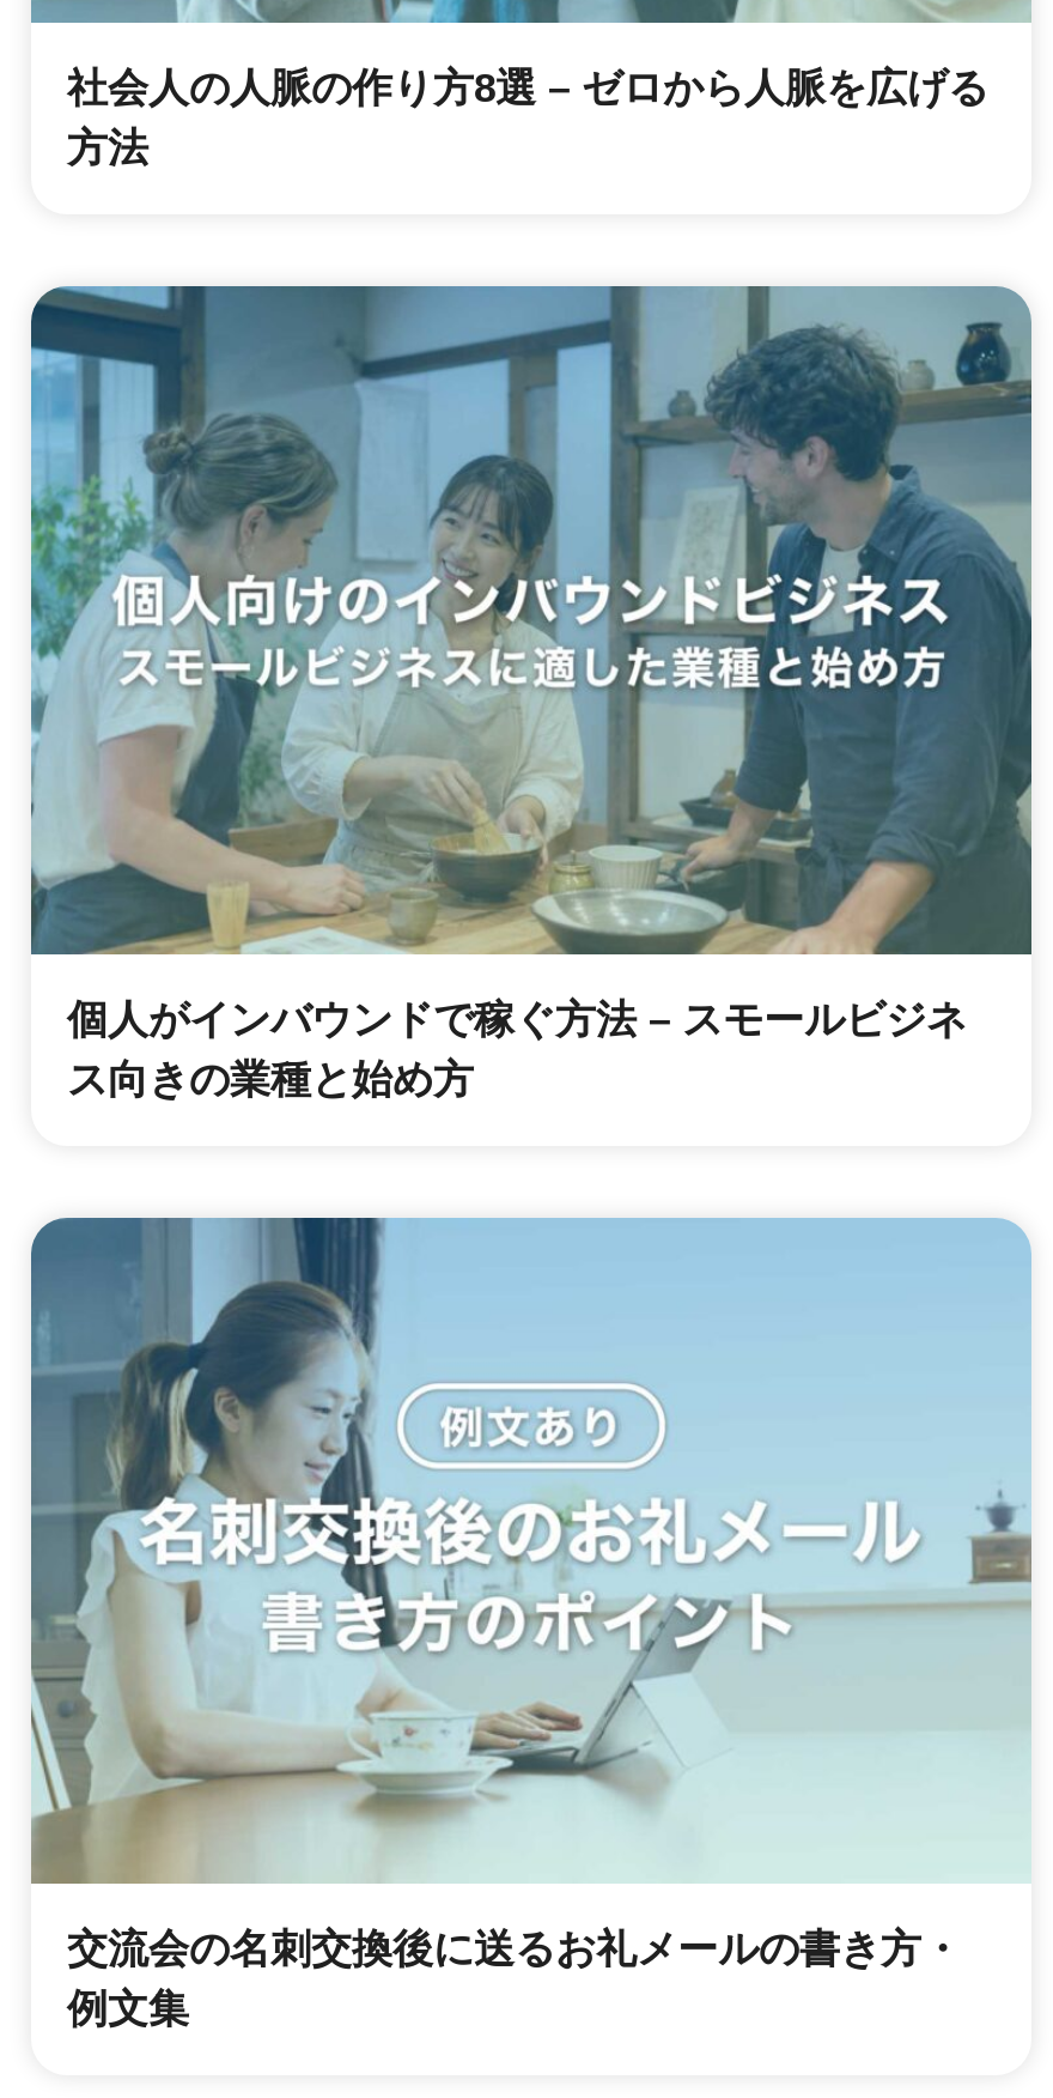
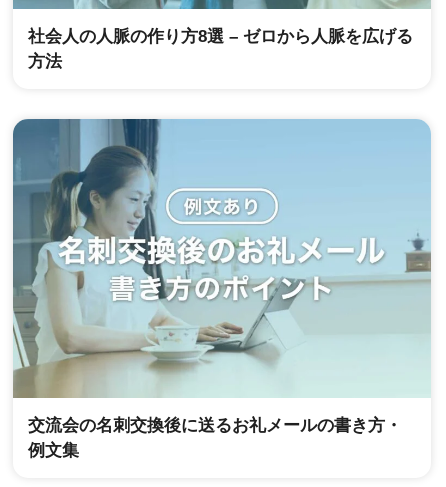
- [image]
- 個人がインバウンドで稼ぐ方法 – スモールビジネ
- ス向きの業種と始め方
